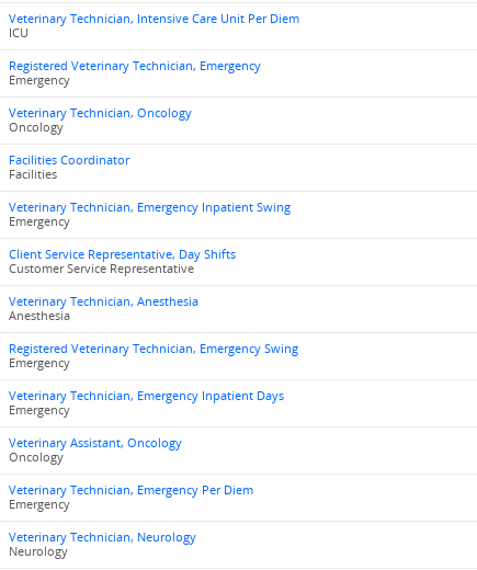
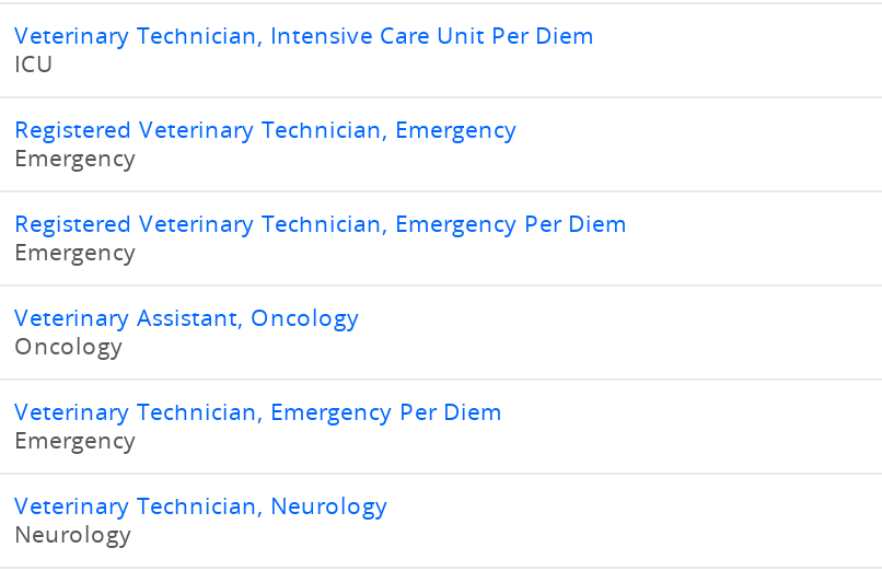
- Veterinary Technician, Oncology
- Oncology
- Facilities Coordinator
- Facilities
- Veterinary Technician, Emergency Inpatient Swing
- Emergency
- Client Service Representative, Day Shifts
- Customer Service Representative
- Veterinary Technician, Anesthesia
- Anesthesia
- Registered Veterinary Technician, Emergency Swing
- Emergency
- Veterinary Technician, Emergency Inpatient Days
+ Registered Veterinary Technician, Emergency Per Diem
